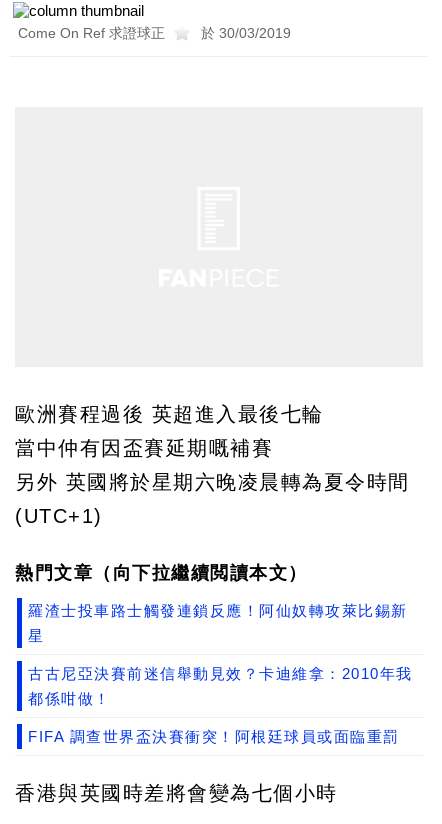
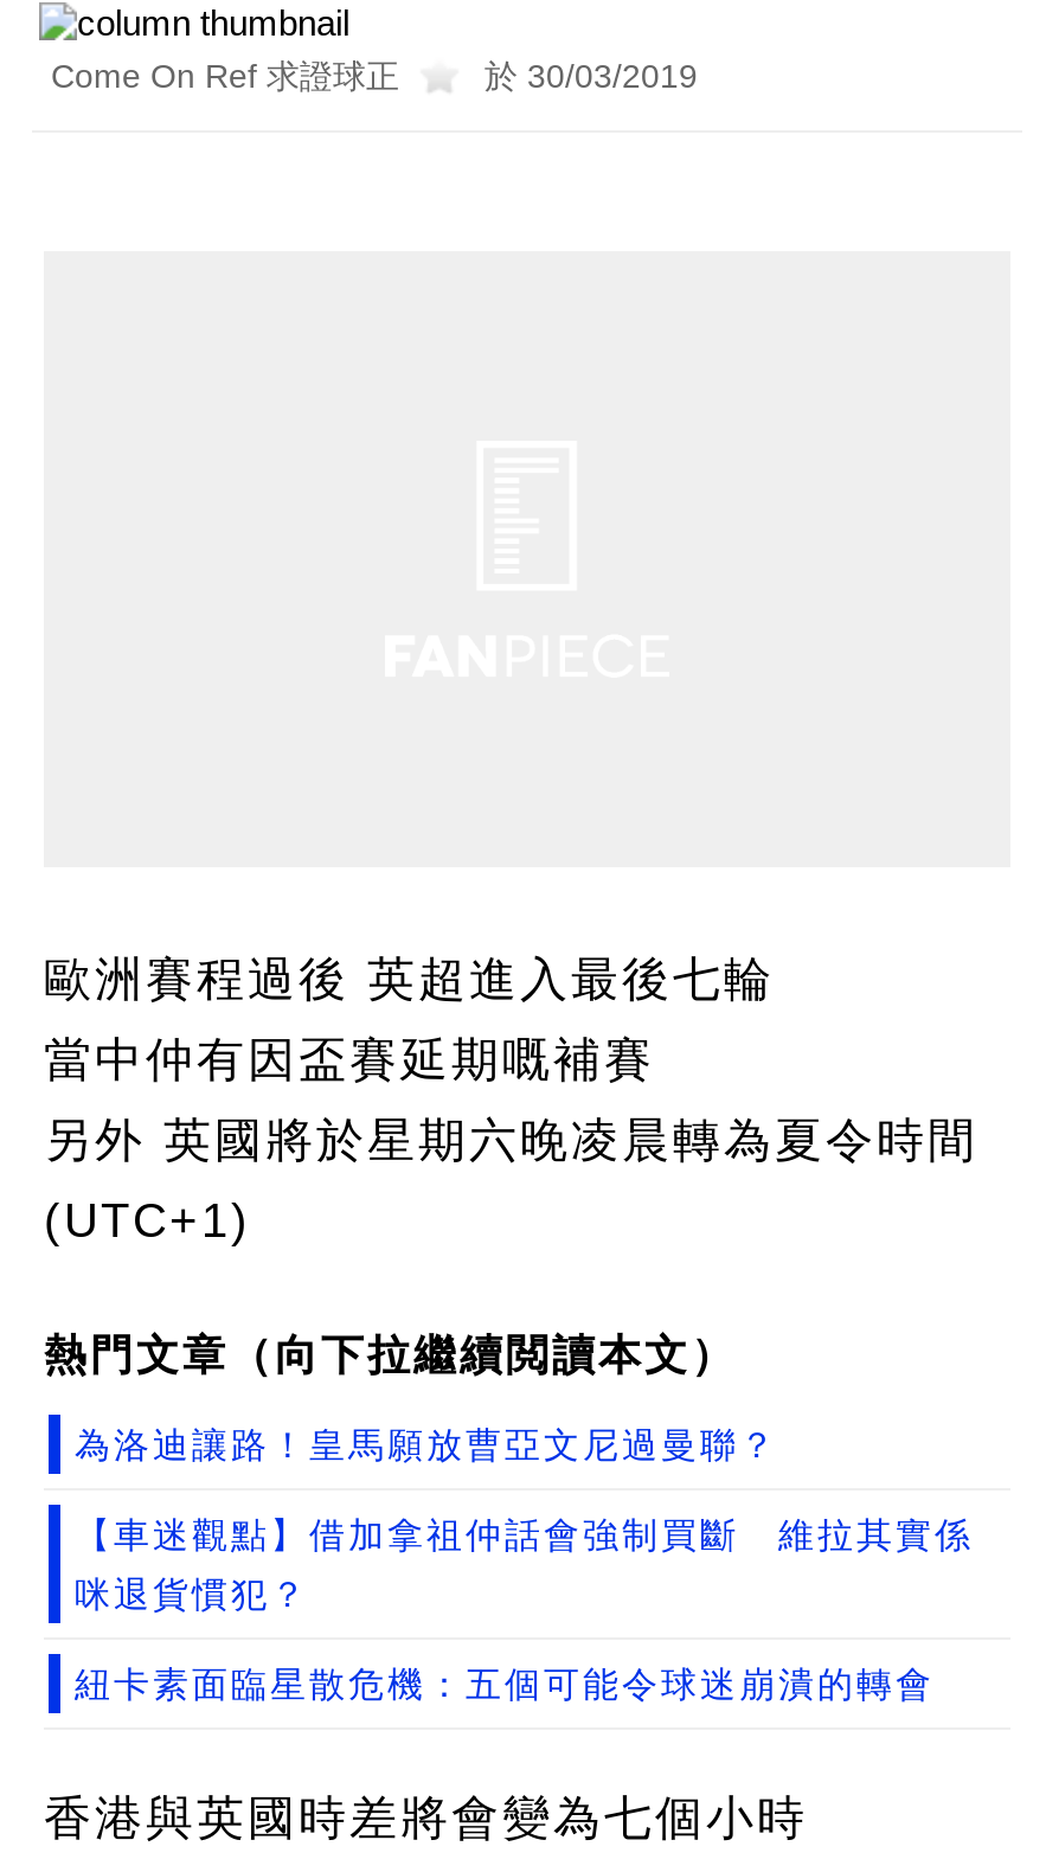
- 羅渣士投車路士觸發連鎖反應！阿仙奴轉攻萊比錫新
- 星
- 古古尼亞決賽前迷信舉動見效？卡迪維拿：2010年我
- 都係咁做！
- FIFA 調查世界盃決賽衝突！阿根廷球員或面臨重罰
+ 為洛迪讓路！皇馬願放曹亞文尼過曼聯？
+ 【車迷觀點】借加拿祖仲話會強制買斷 維拉其實係
+ 咪退貨慣犯？
+ 紐卡素面臨星散危機：五個可能令球迷崩潰的轉會
